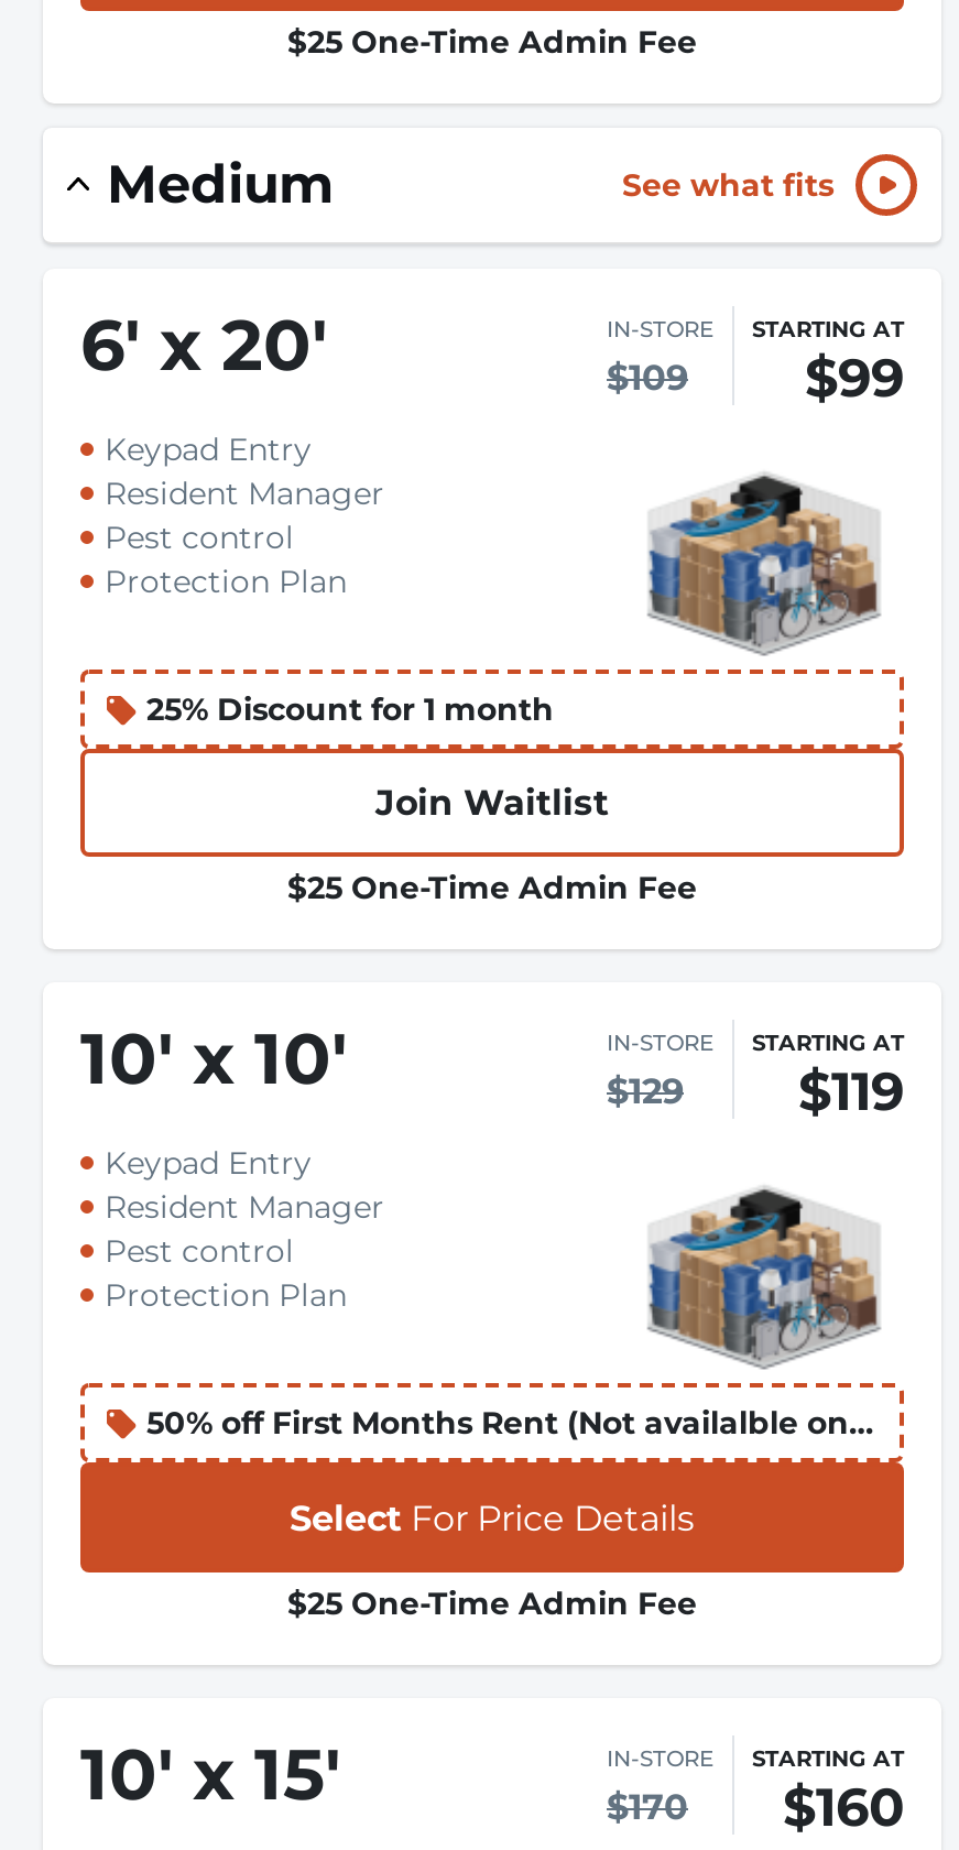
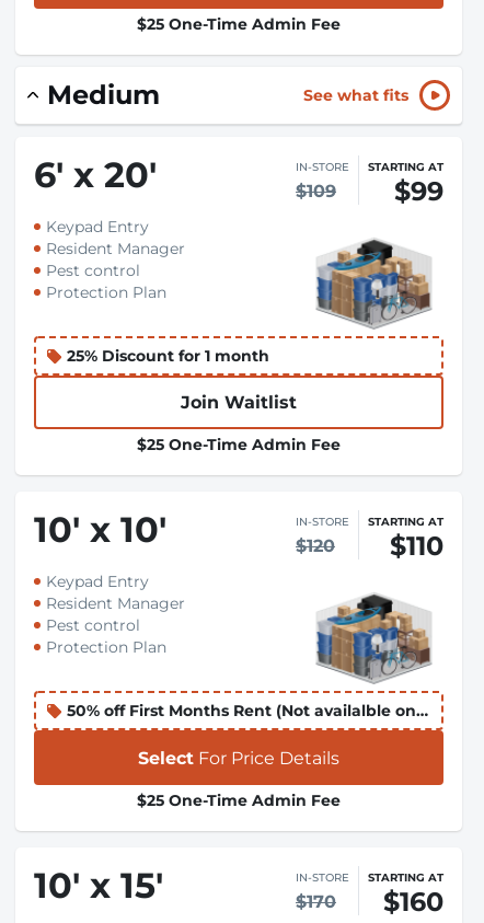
- $129
+ $120

- $119
+ $110
